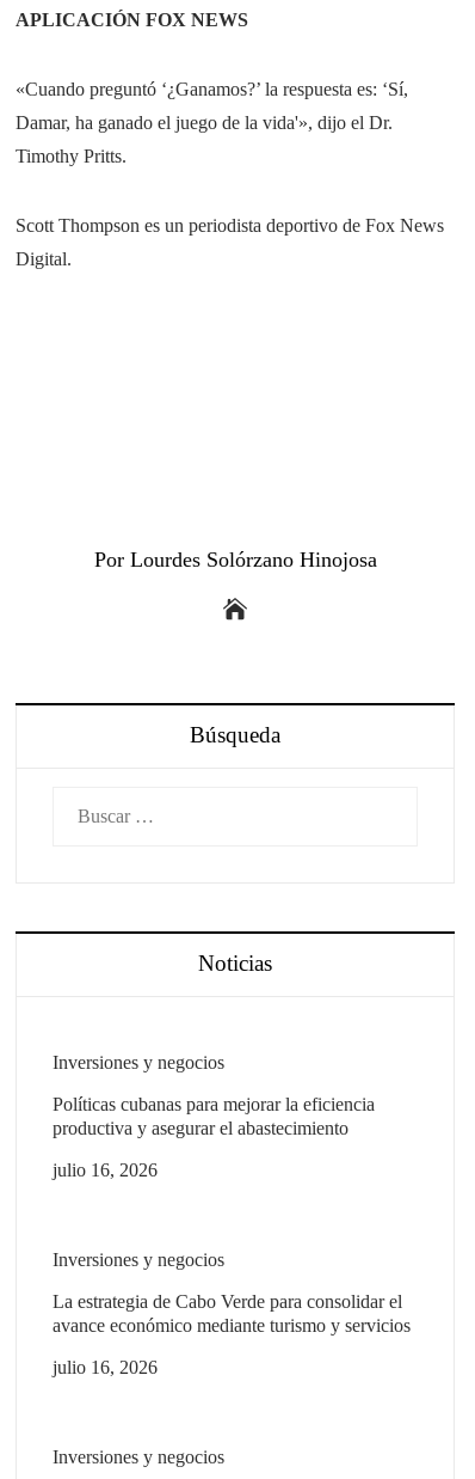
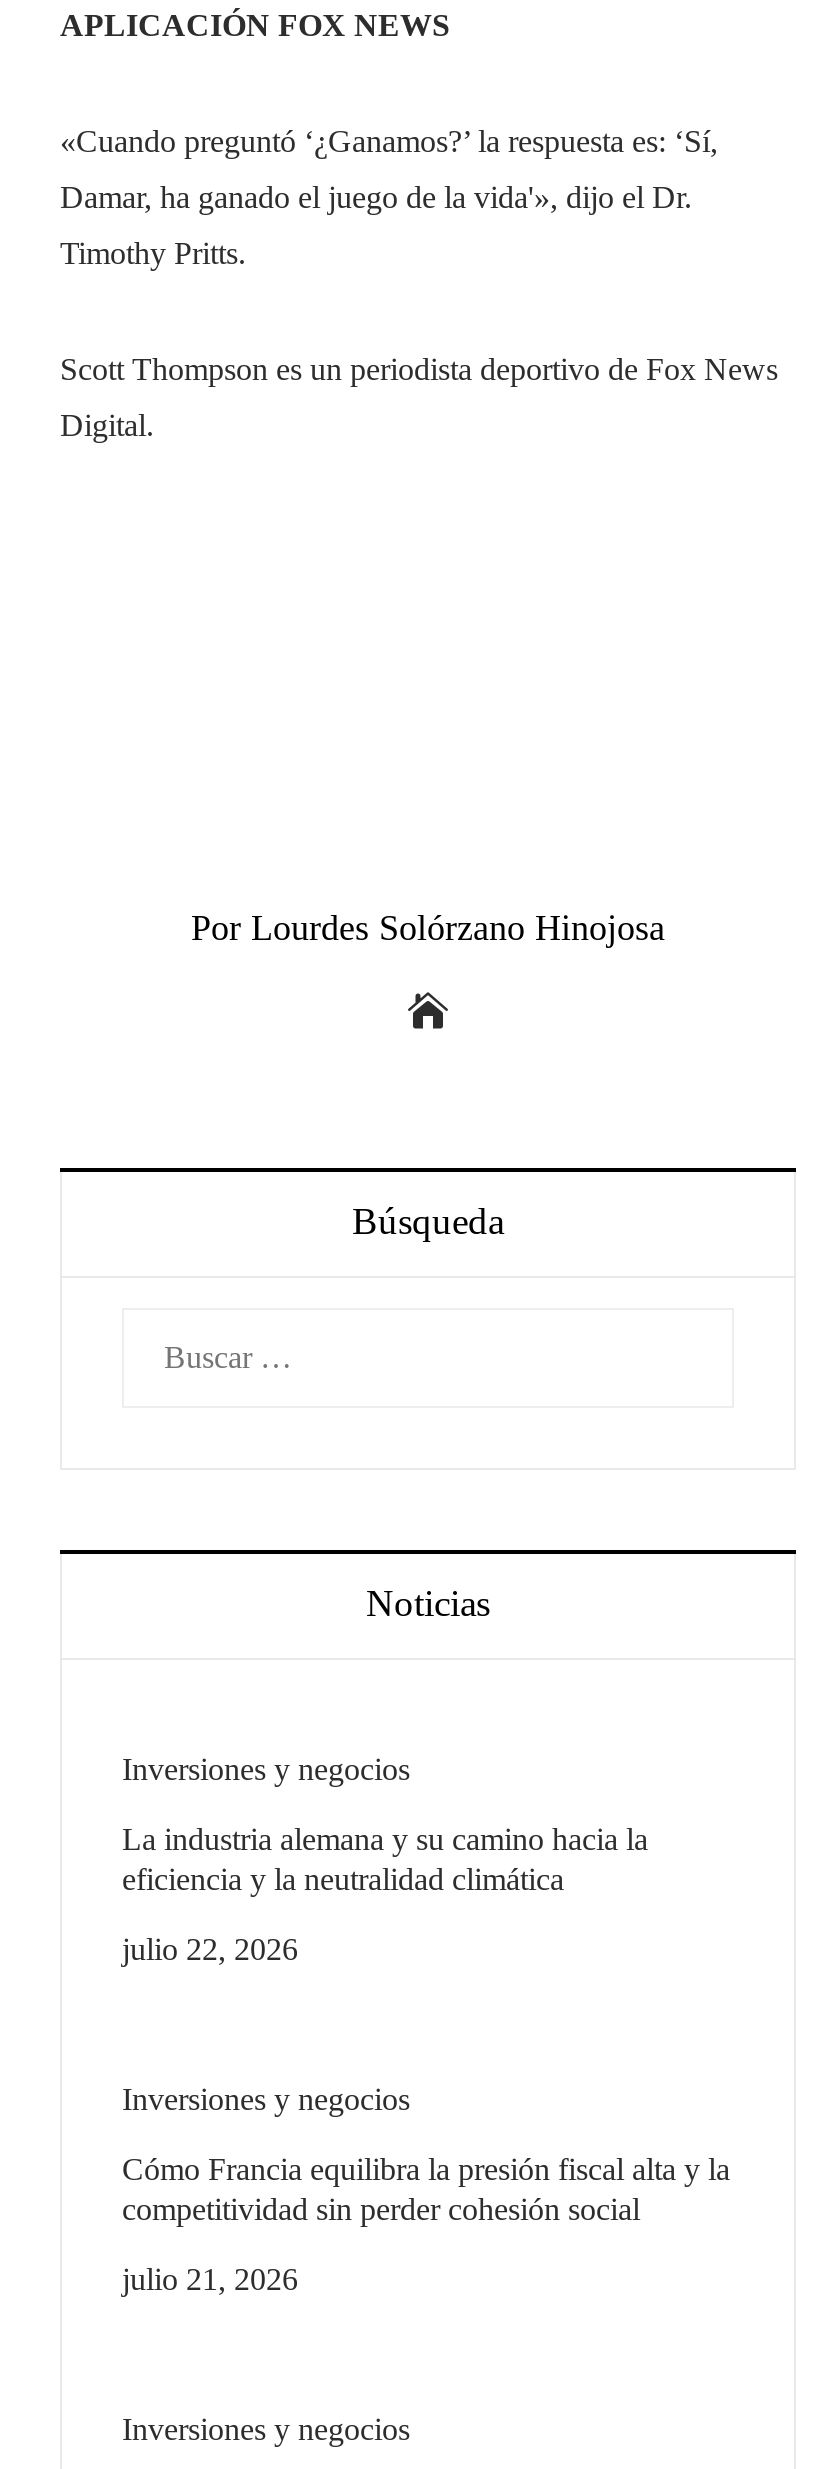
- Políticas cubanas para mejorar la eficiencia
- productiva y asegurar el abastecimiento
+ La industria alemana y su camino hacia la
+ eficiencia y la neutralidad climática

- julio 16, 2026
+ julio 22, 2026

- La estrategia de Cabo Verde para consolidar el
- avance económico mediante turismo y servicios
+ Cómo Francia equilibra la presión fiscal alta y la
+ competitividad sin perder cohesión social

- julio 16, 2026
+ julio 21, 2026
